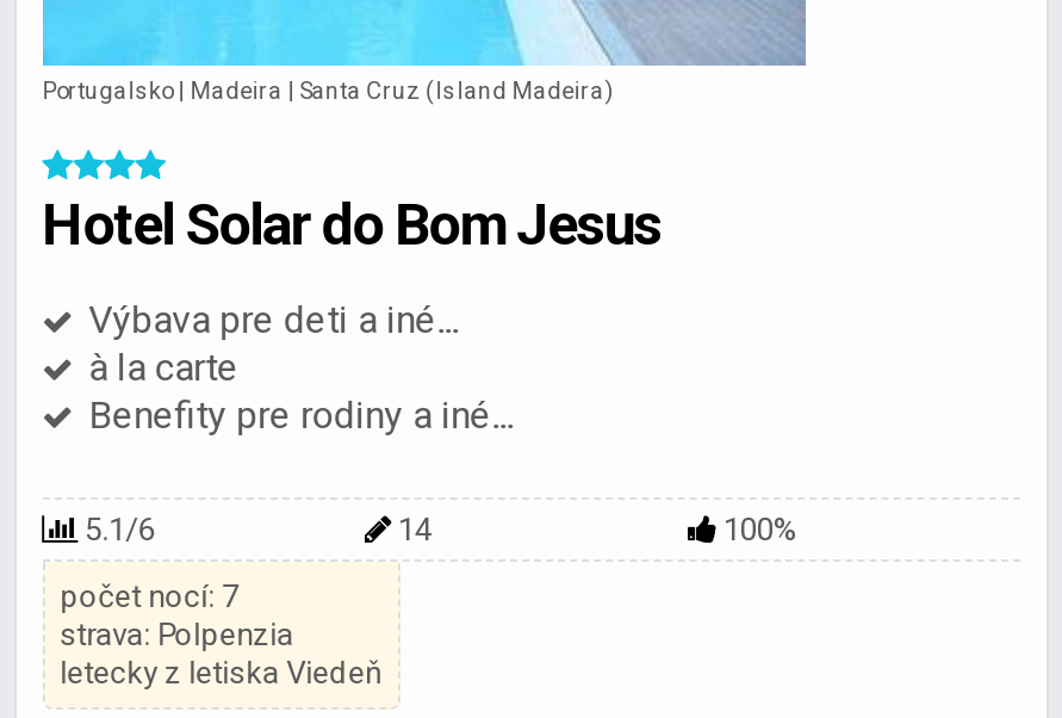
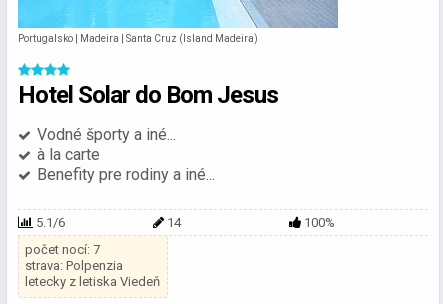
- Výbava pre deti a iné...
+ Vodné športy a iné...
